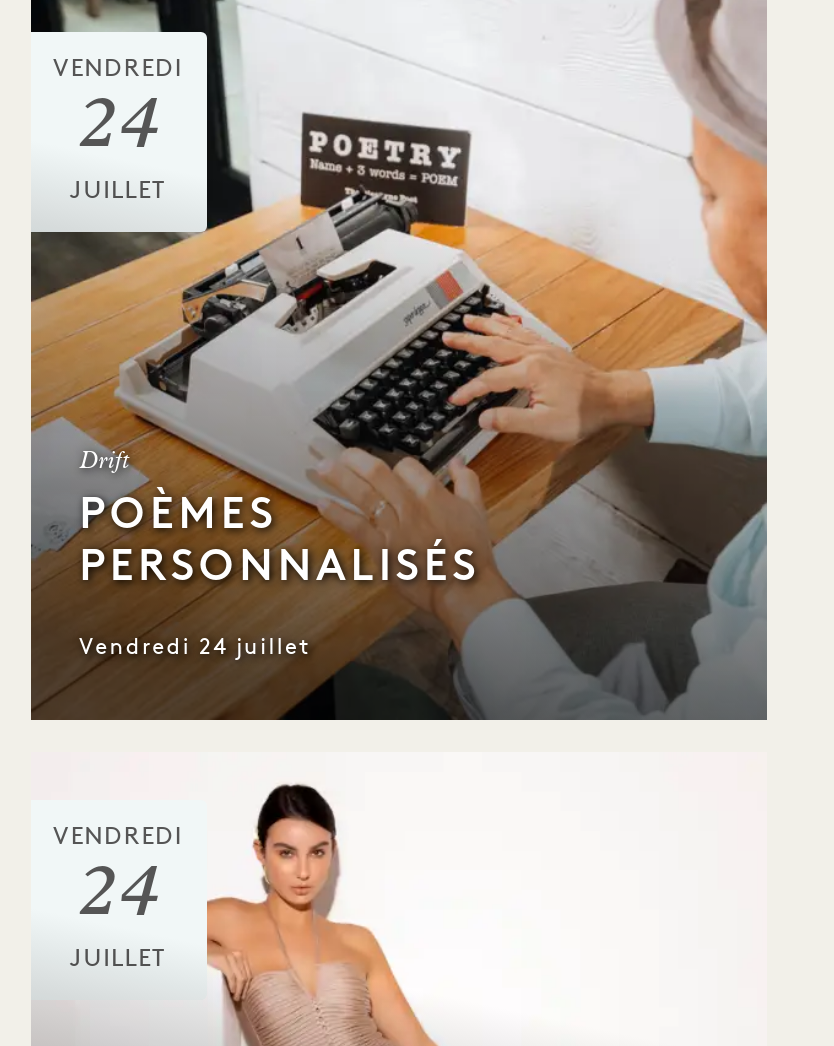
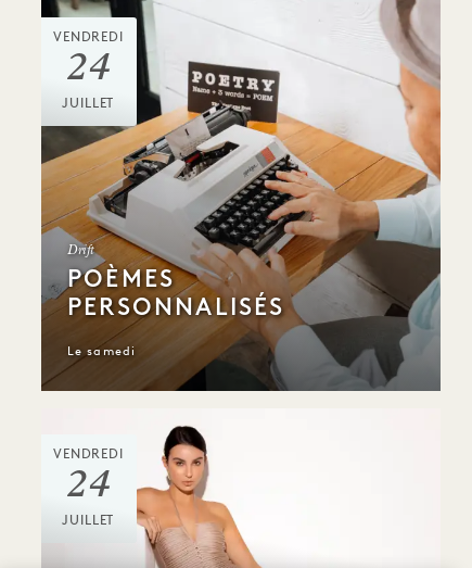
- Vendredi 24 juillet
+ Le samedi
